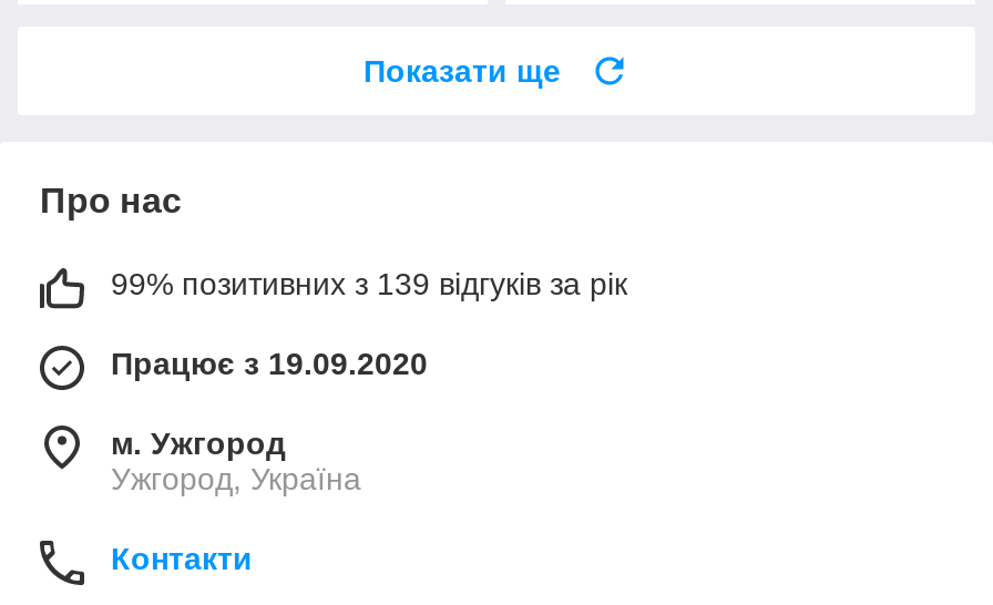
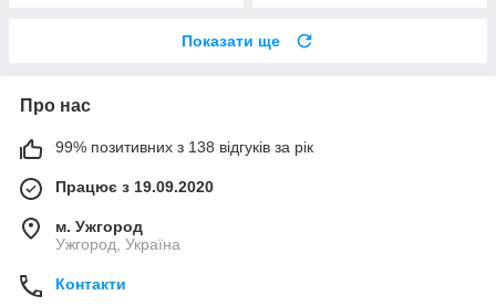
- 99% позитивних з 139 відгуків за рік
+ 99% позитивних з 138 відгуків за рік
